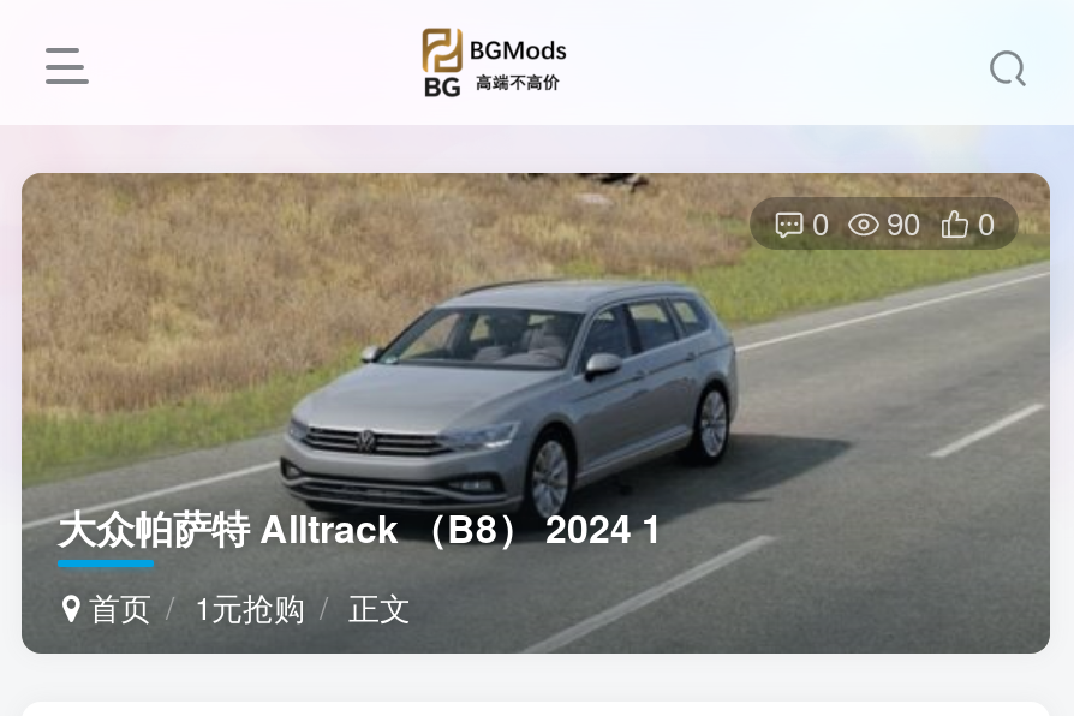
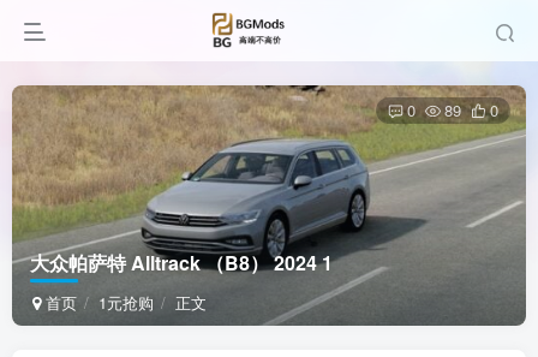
- 0 90 0
+ 0 89 0
